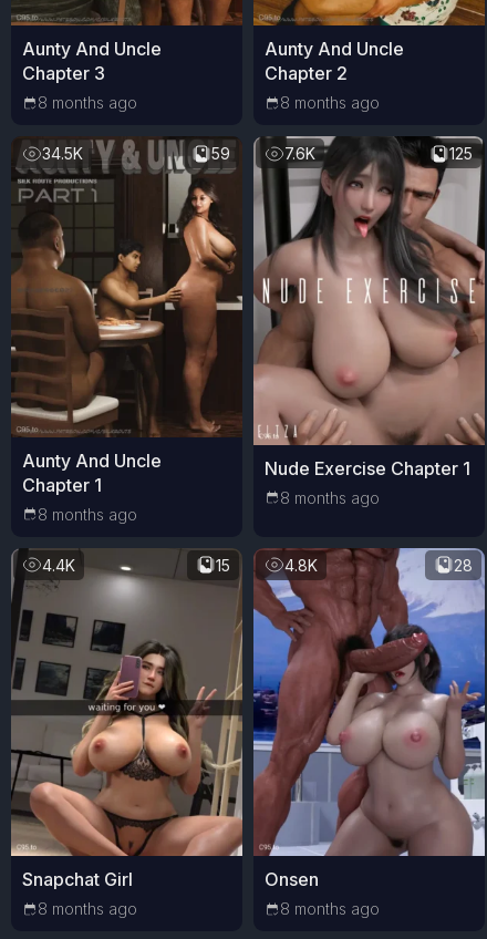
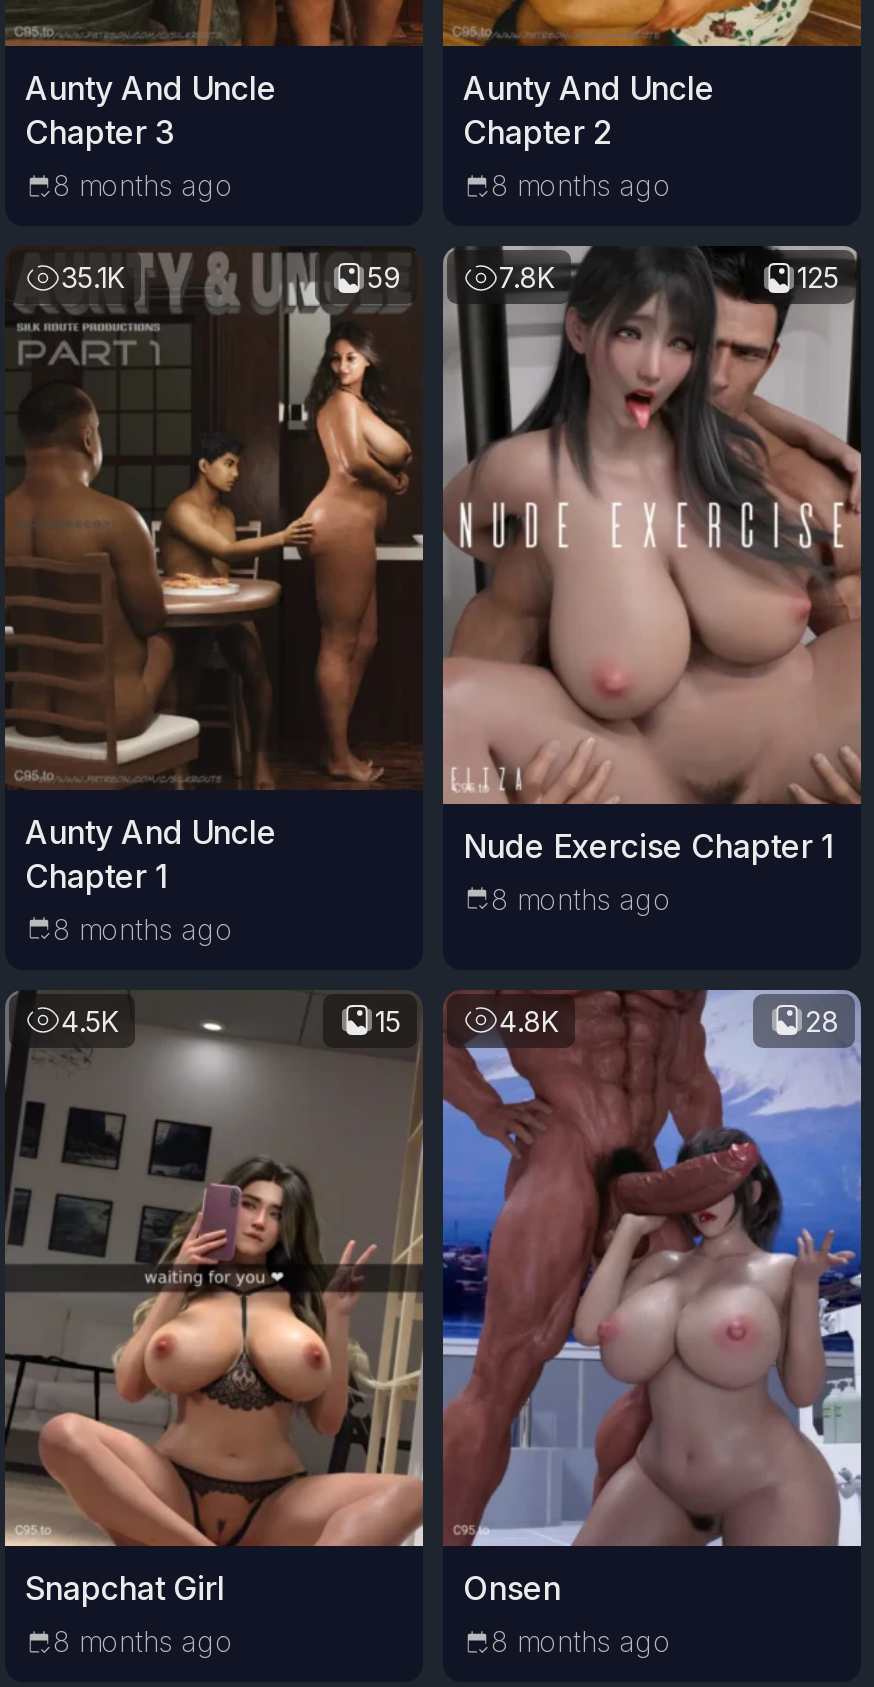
- 34.5K
+ 35.1K

- 7.6K
+ 7.8K

- 4.4K
+ 4.5K
